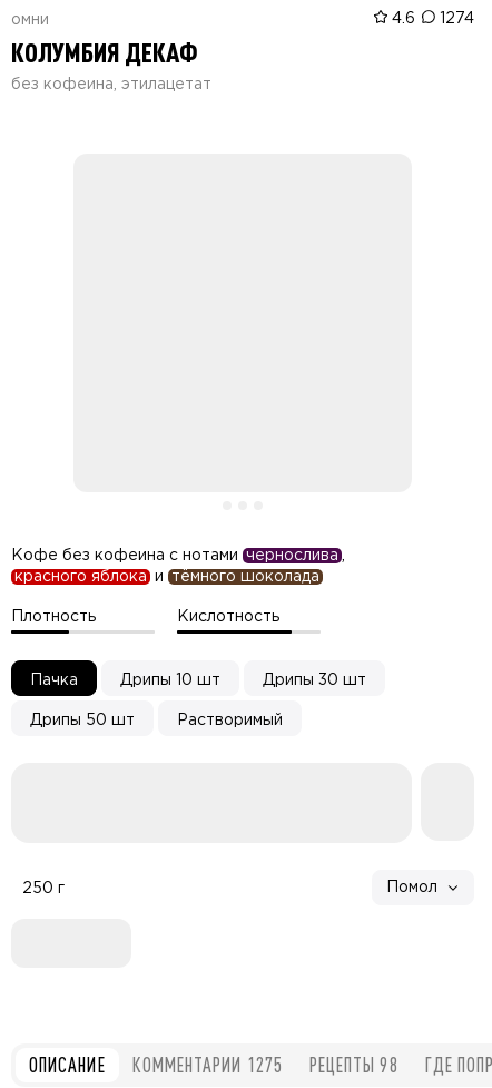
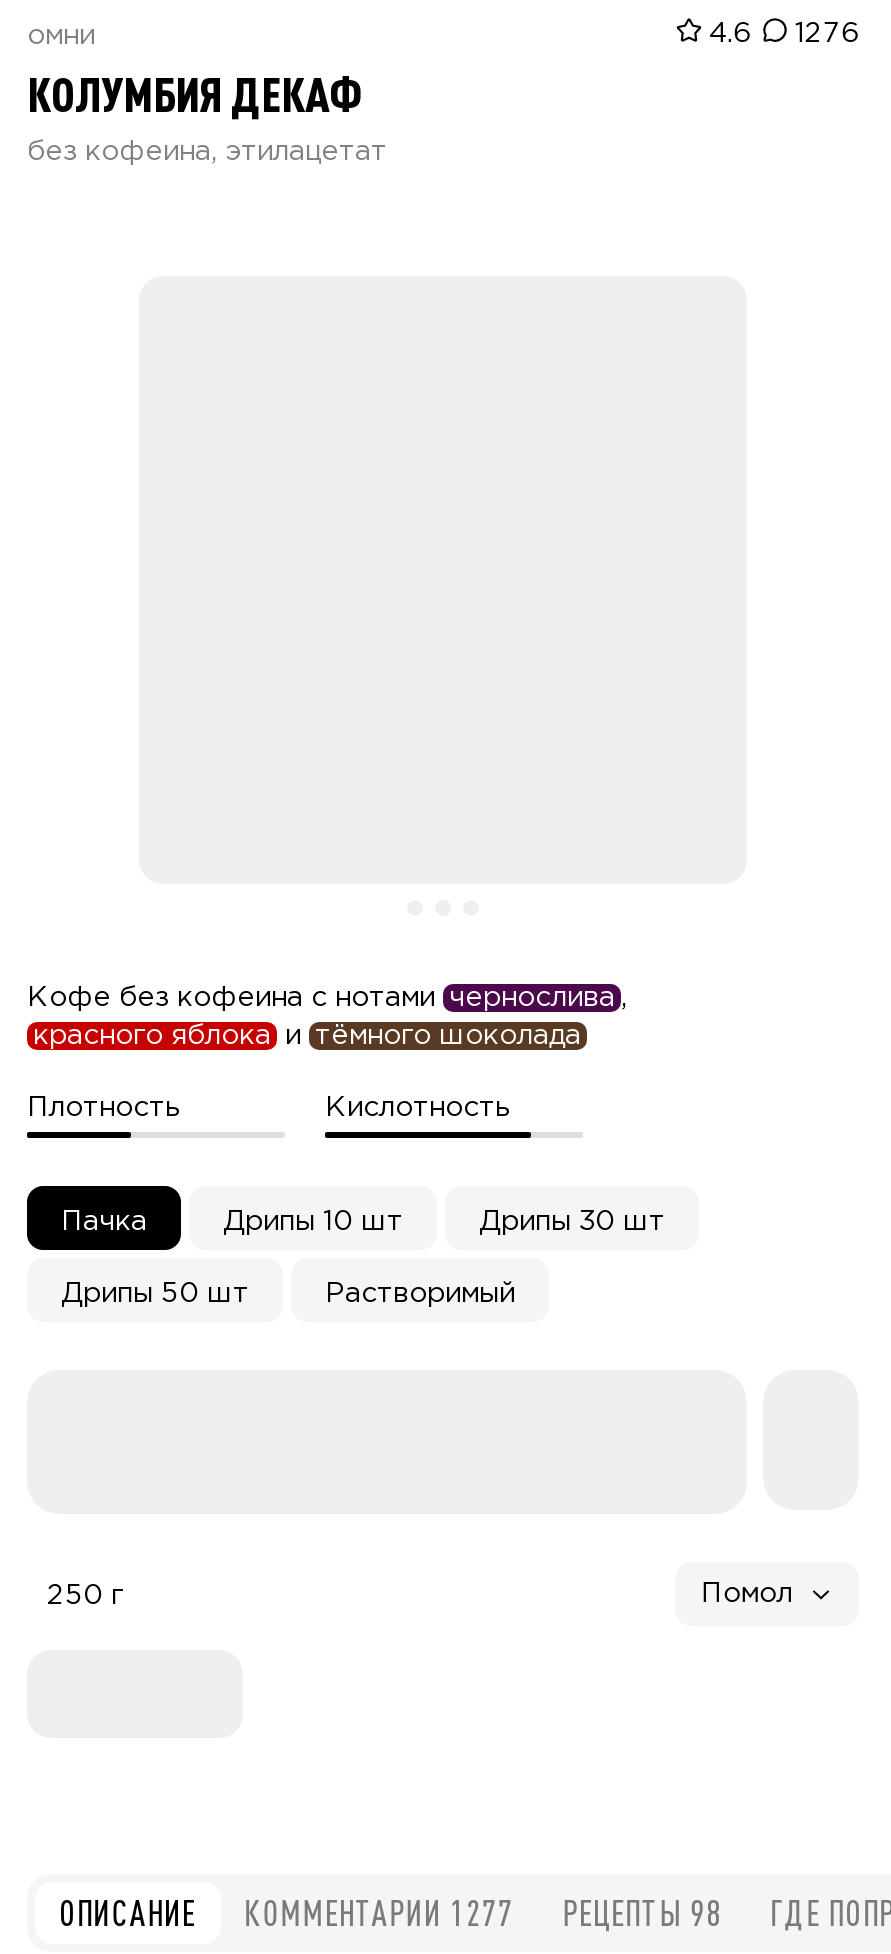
- 4.6 1274
+ 4.6 1276

- КОММЕНТАРИИ 1275
+ КОММЕНТАРИИ 1277
